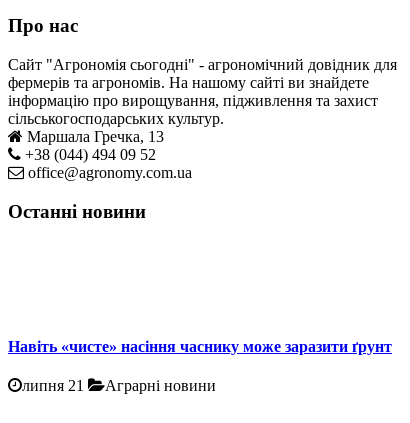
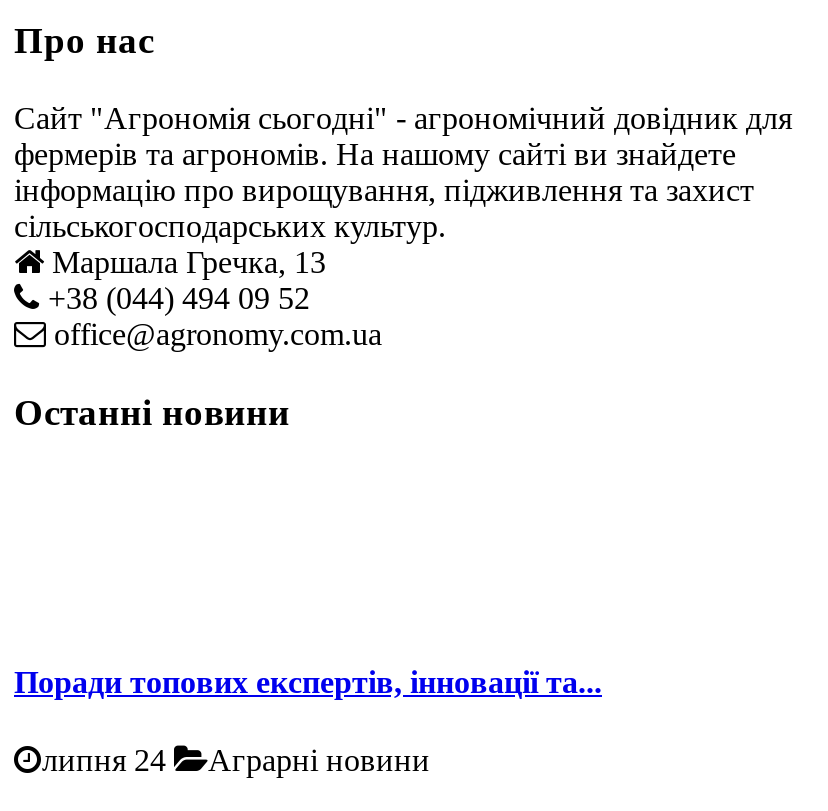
- Навіть «чисте» насіння часнику може заразити ґрунт
+ Поради топових експертів, інновації та...

- липня 21 Аграрні новини
+ липня 24 Аграрні новини
